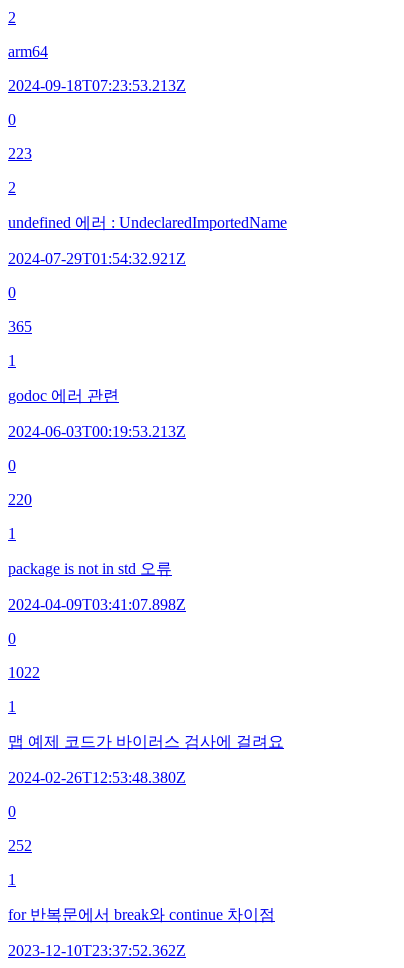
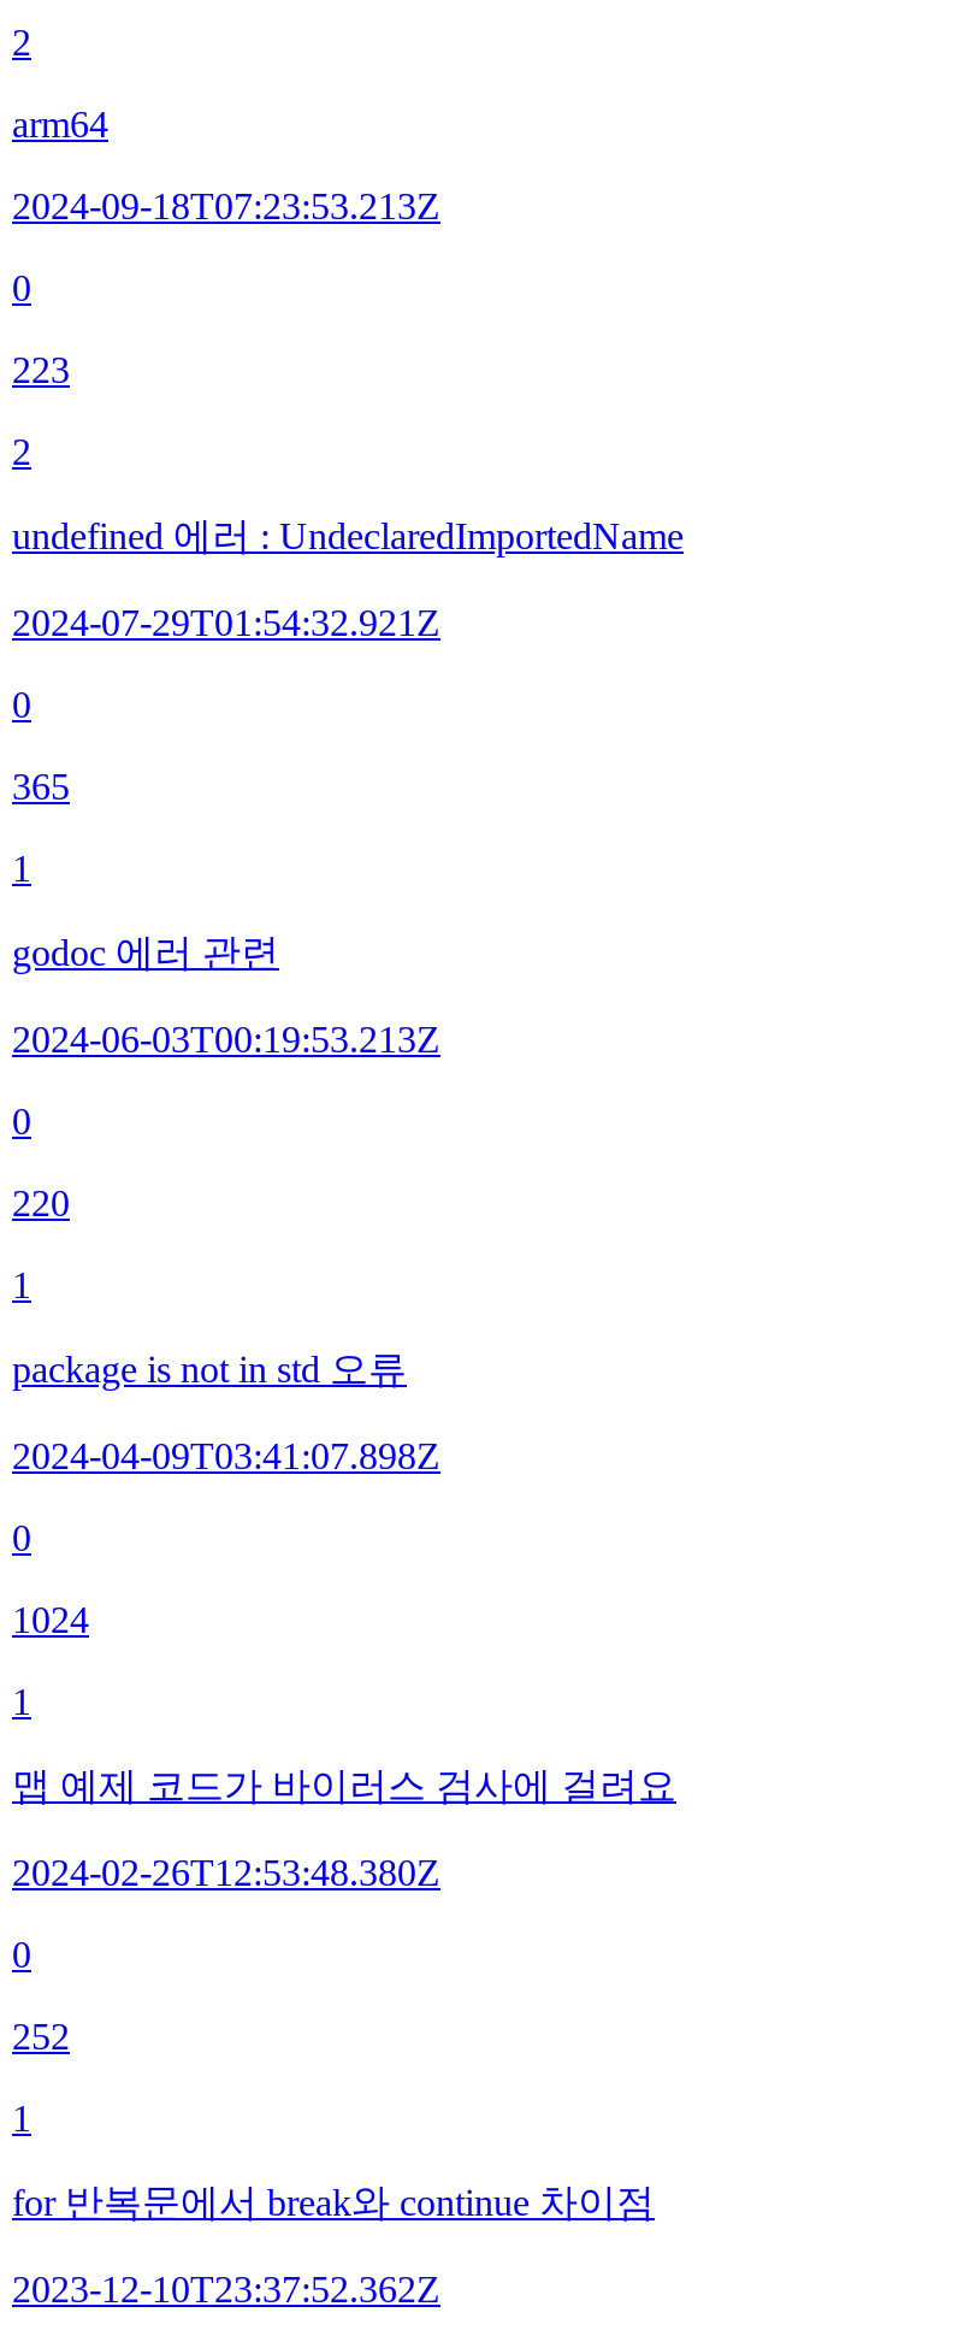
- 1022
+ 1024
